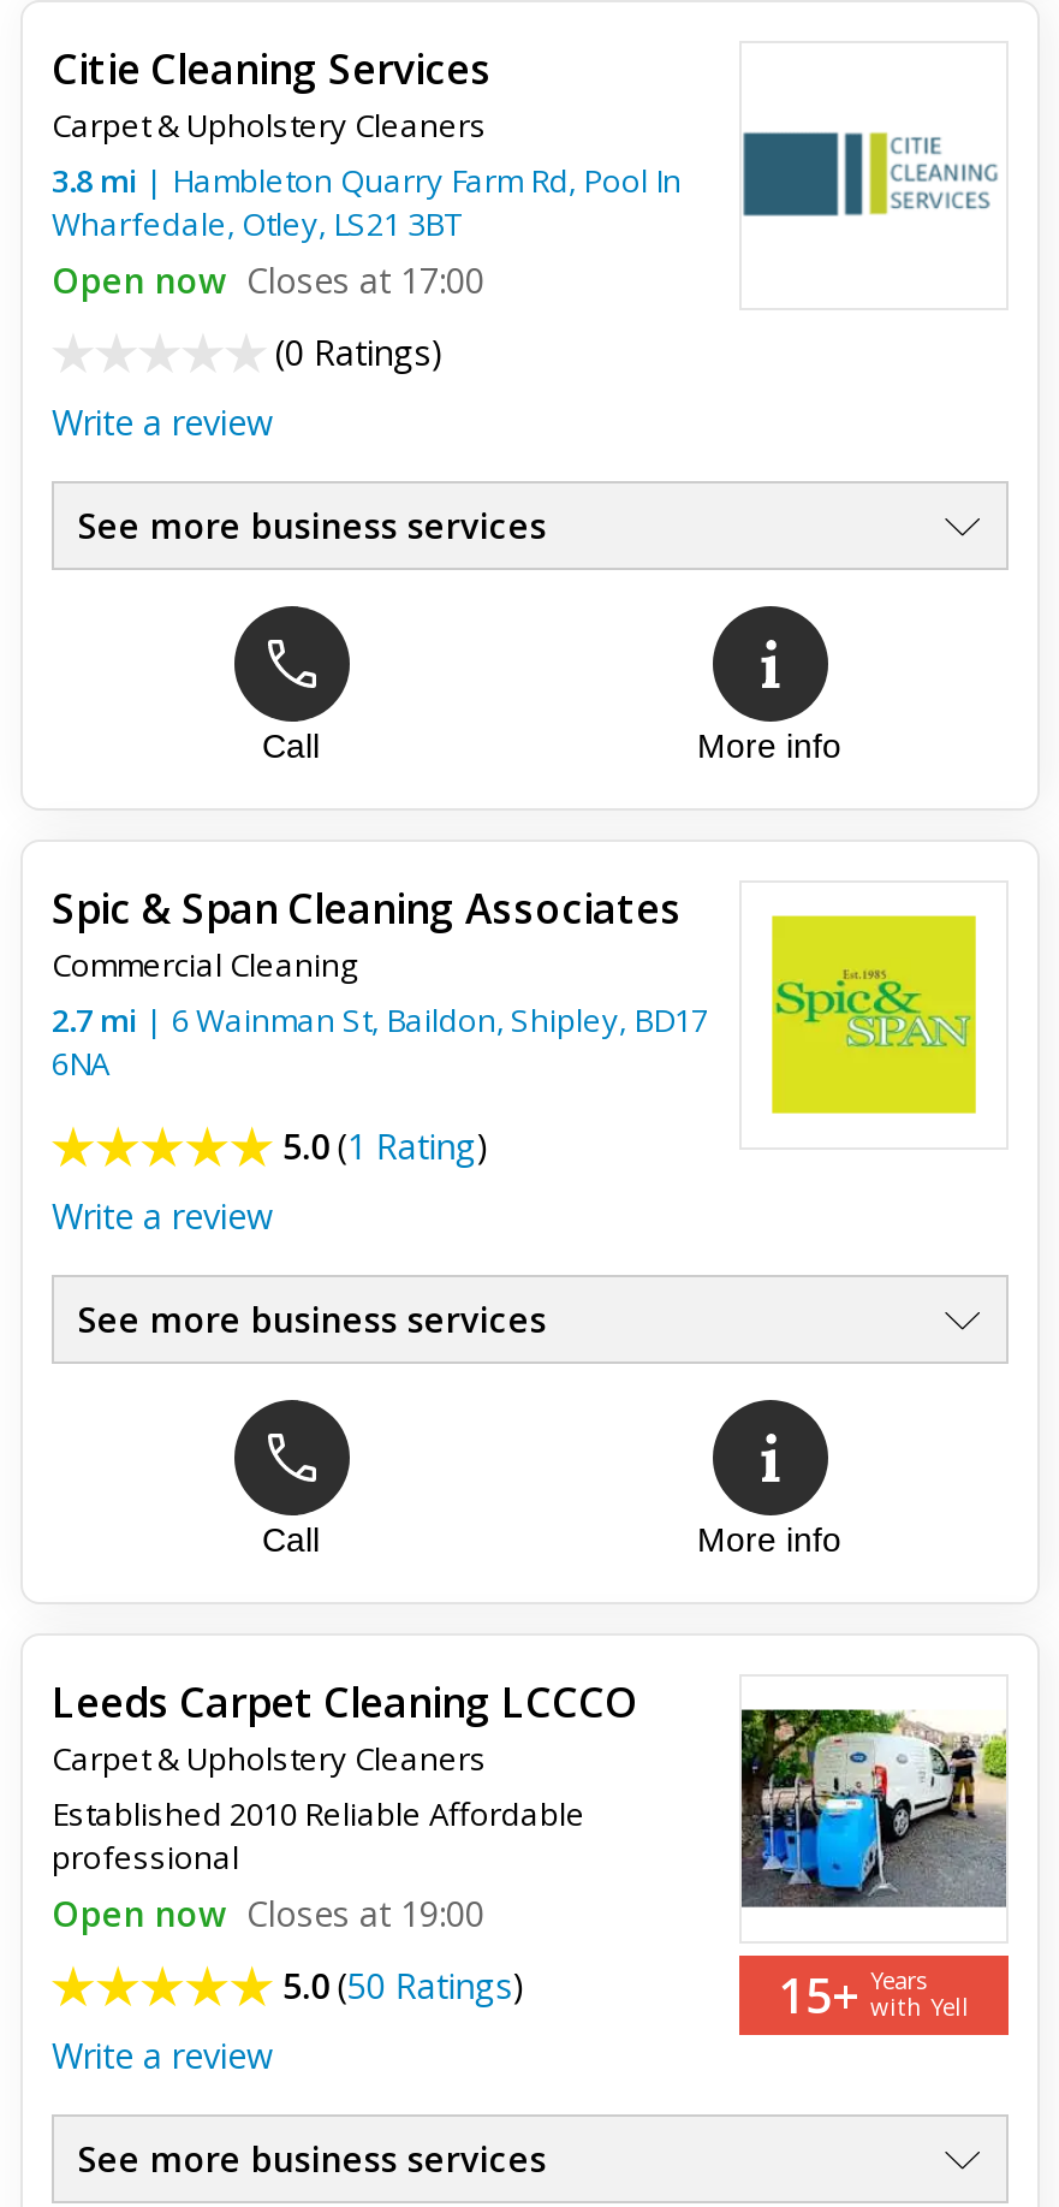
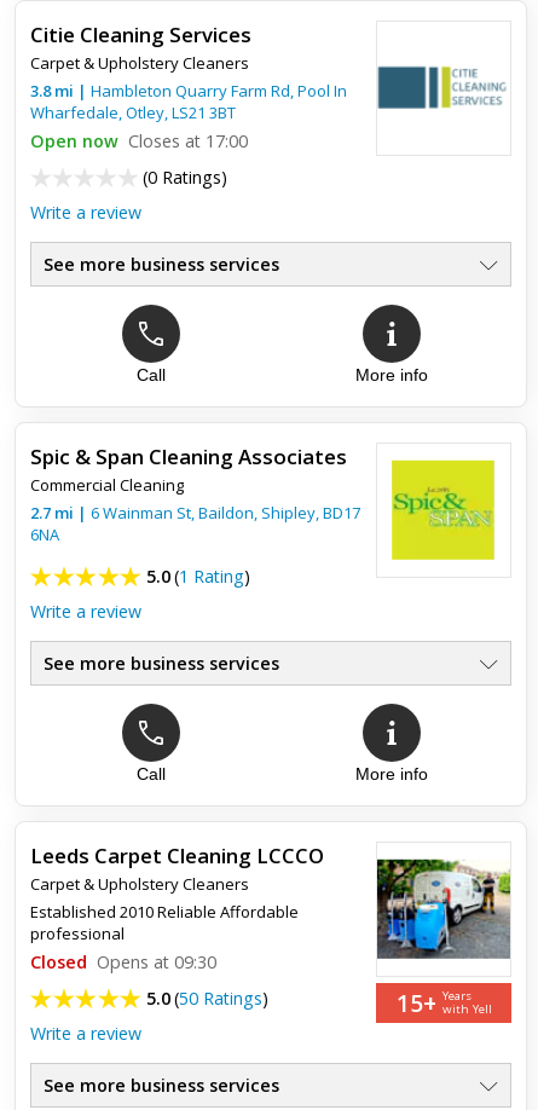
- Open now Closes at 19:00
+ Closed Opens at 09:30
